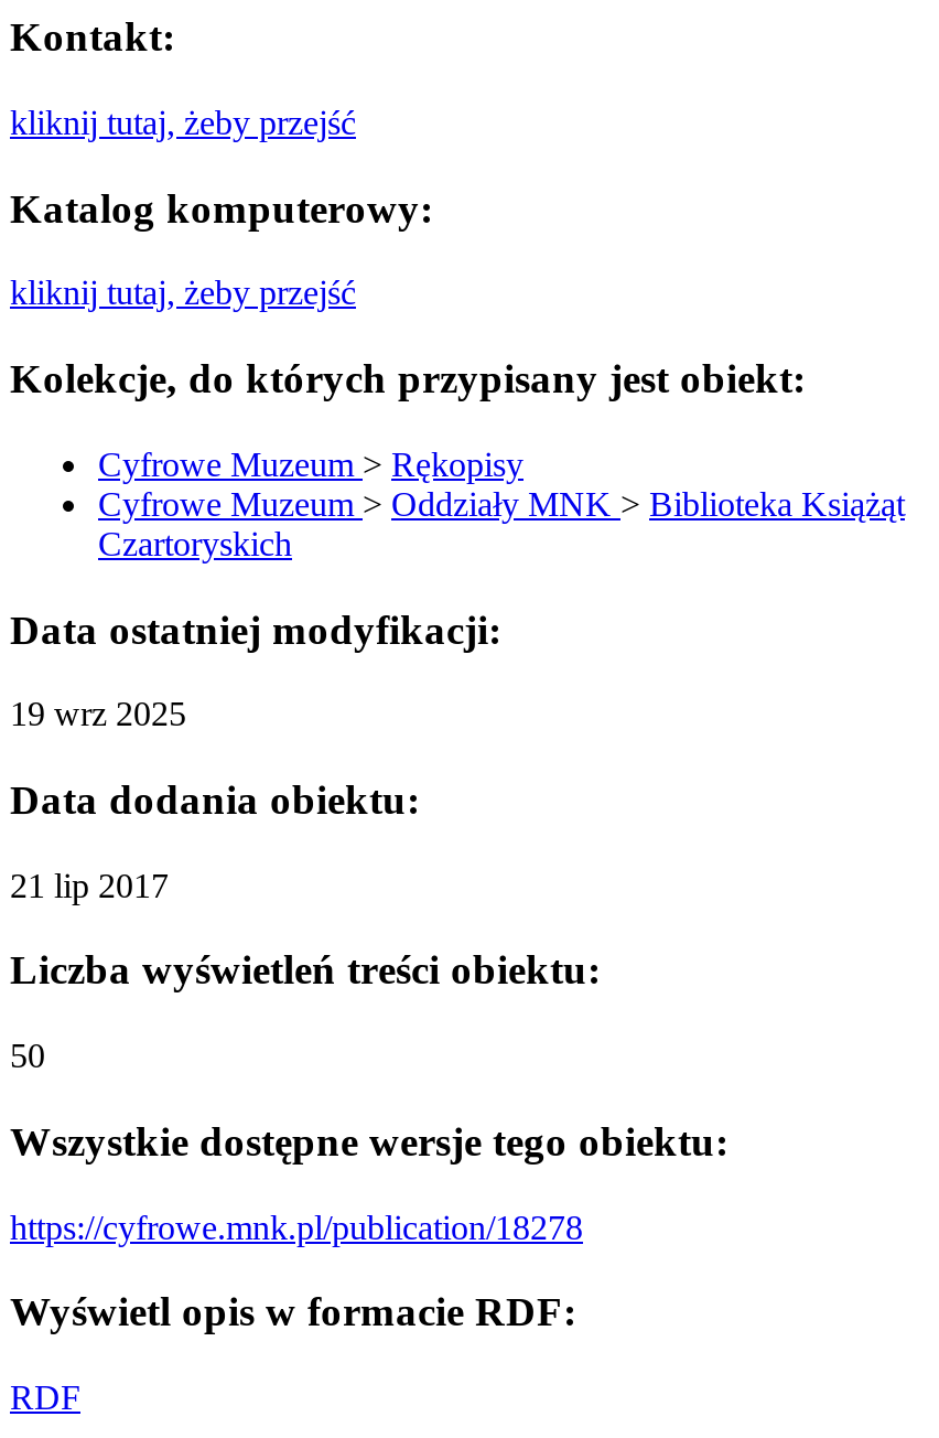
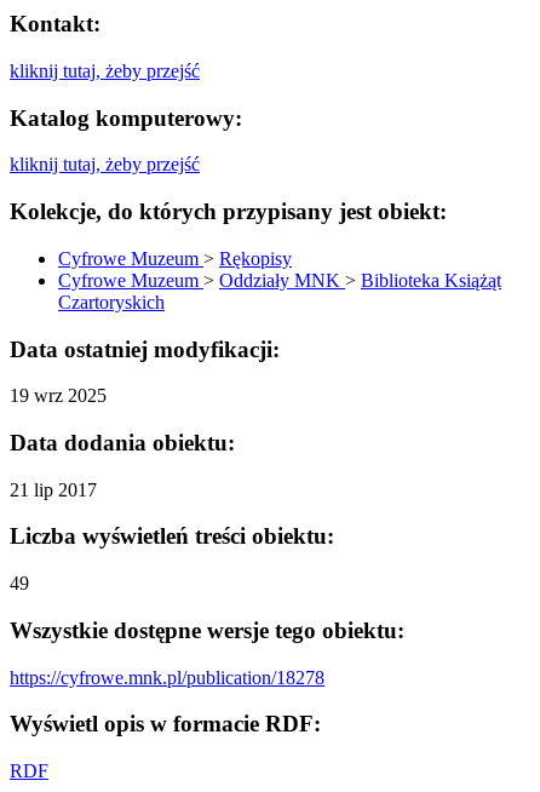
- 50
+ 49
